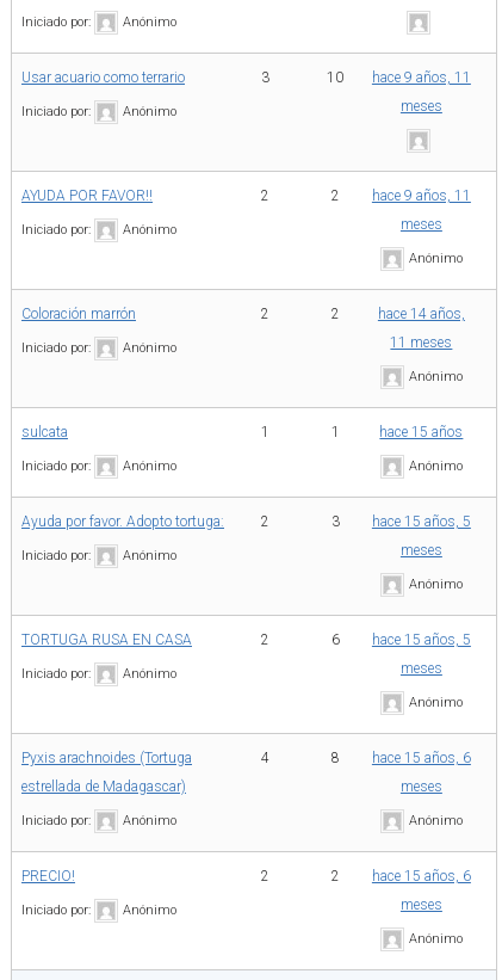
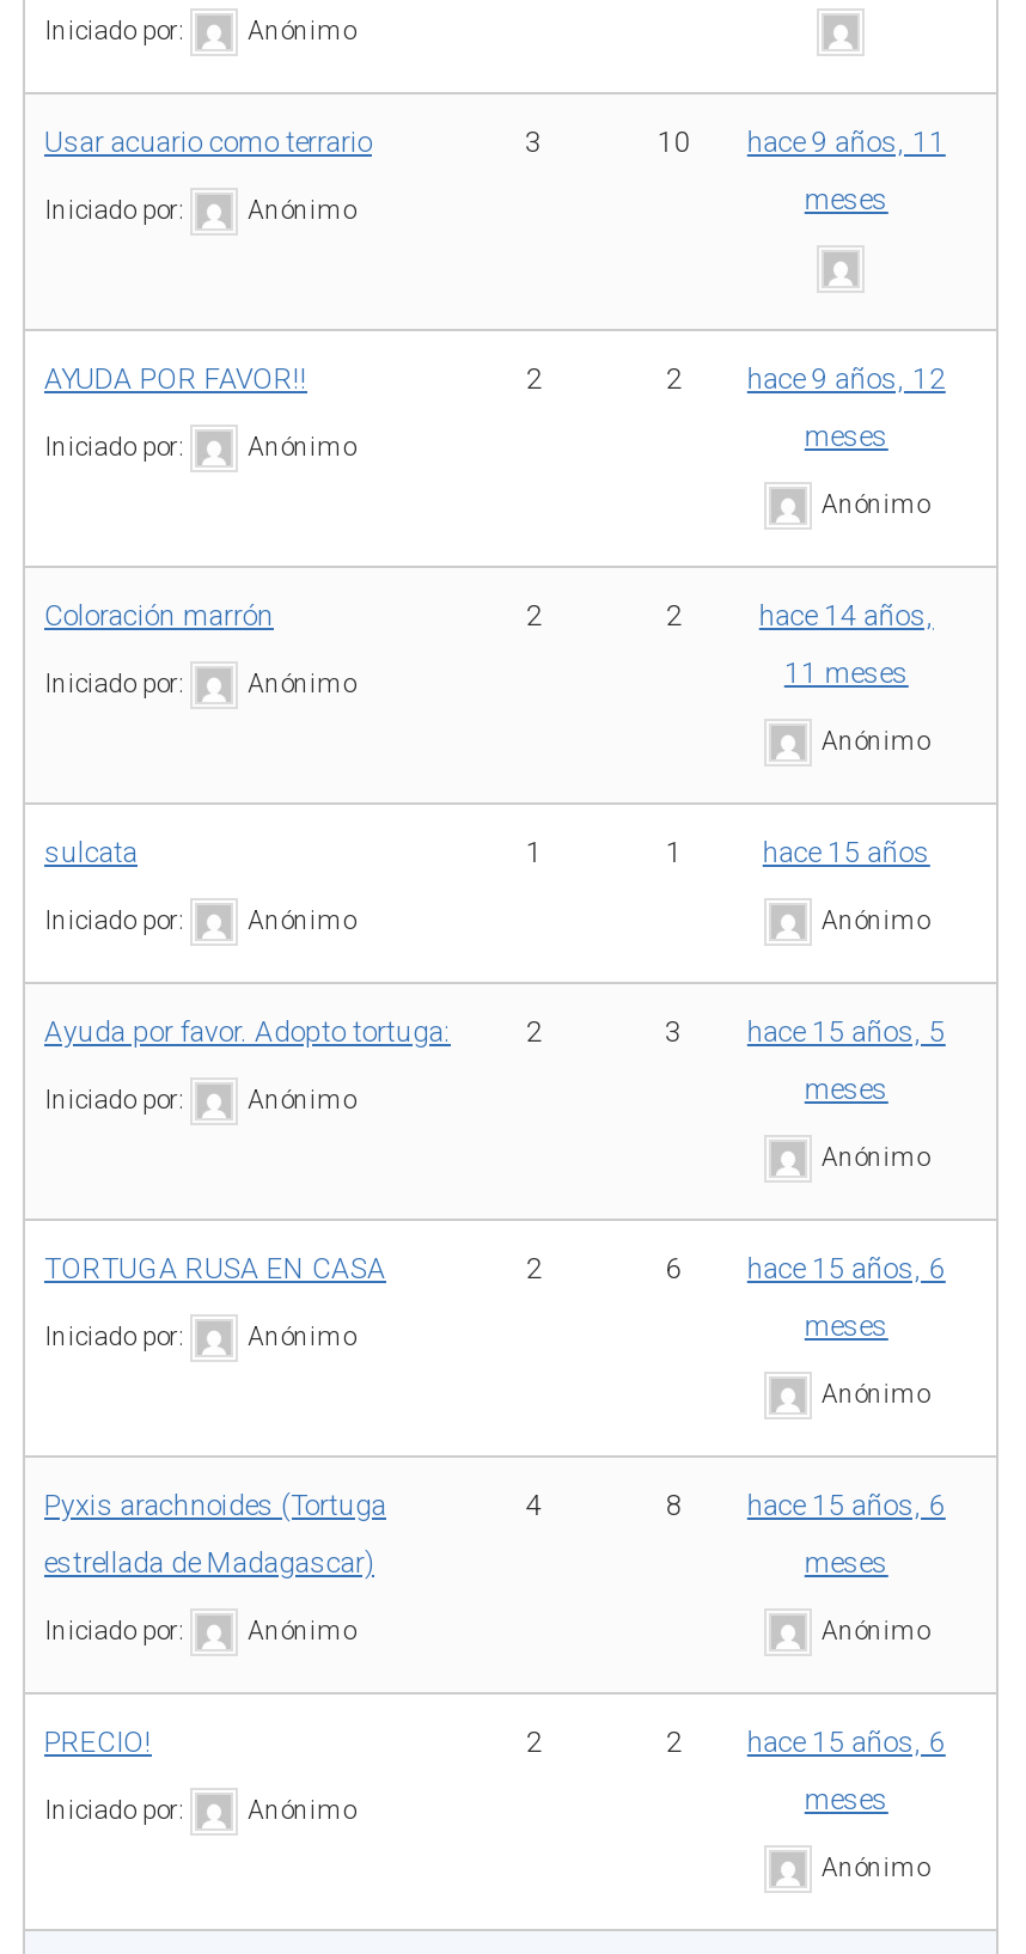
- 2 hace 9 años, 11
+ 2 hace 9 años, 12

- 6 hace 15 años, 5
+ 6 hace 15 años, 6
